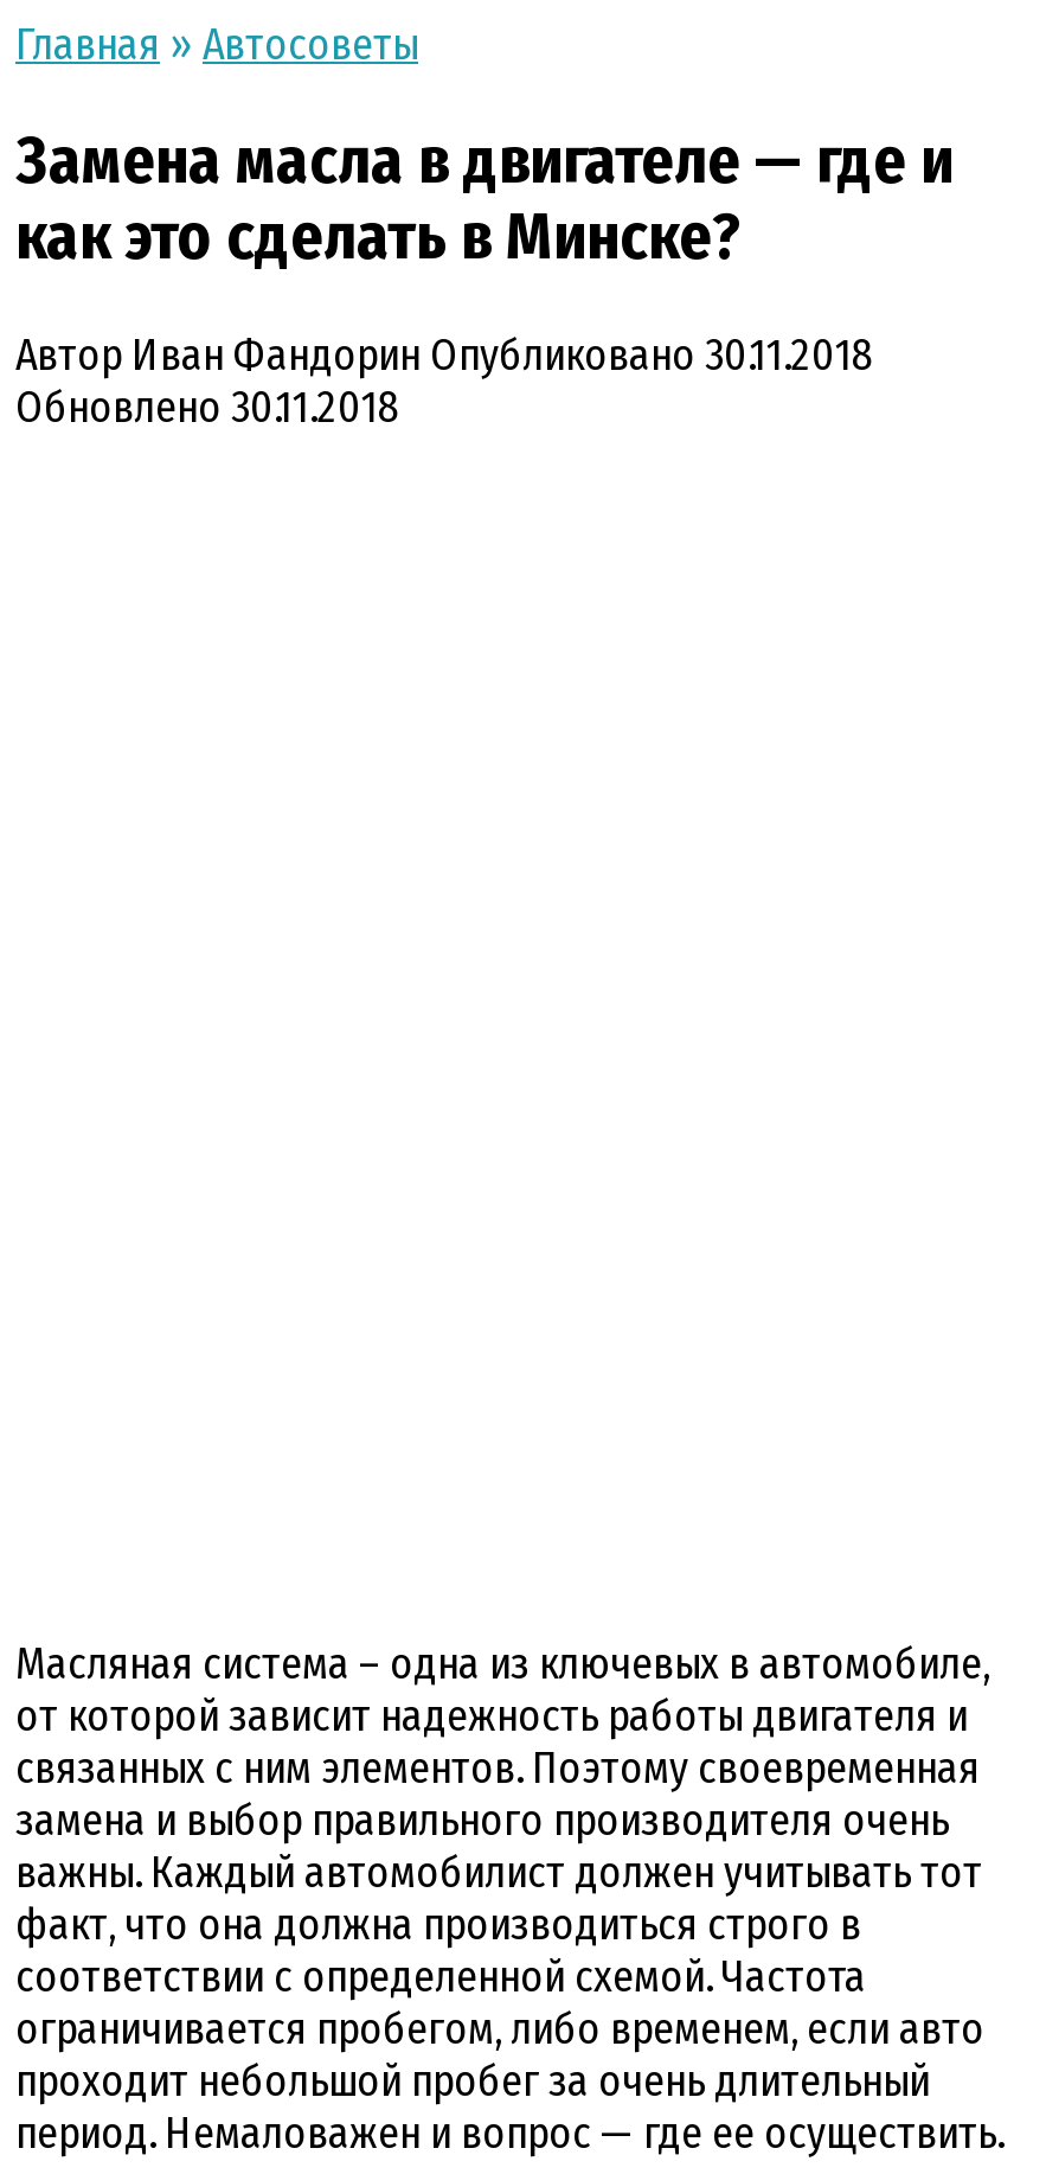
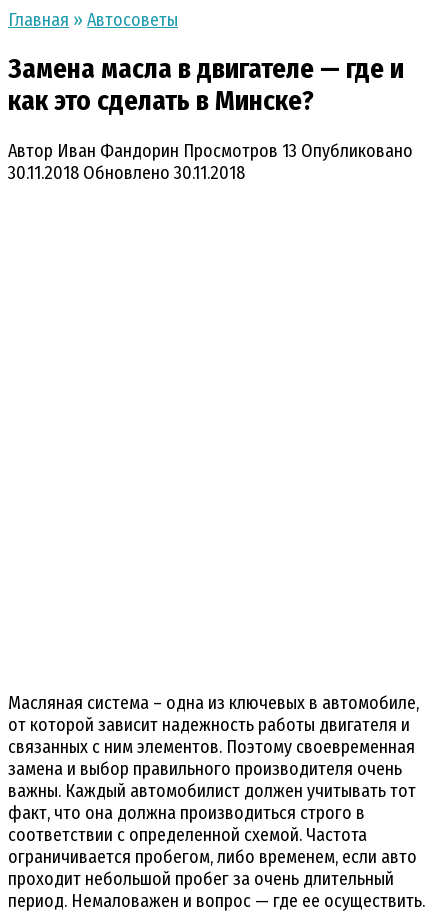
- Автор Иван Фандорин Опубликовано 30.11.2018
- Обновлено 30.11.2018
+ Автор Иван Фандорин Просмотров 13 Опубликовано
+ 30.11.2018 Обновлено 30.11.2018
